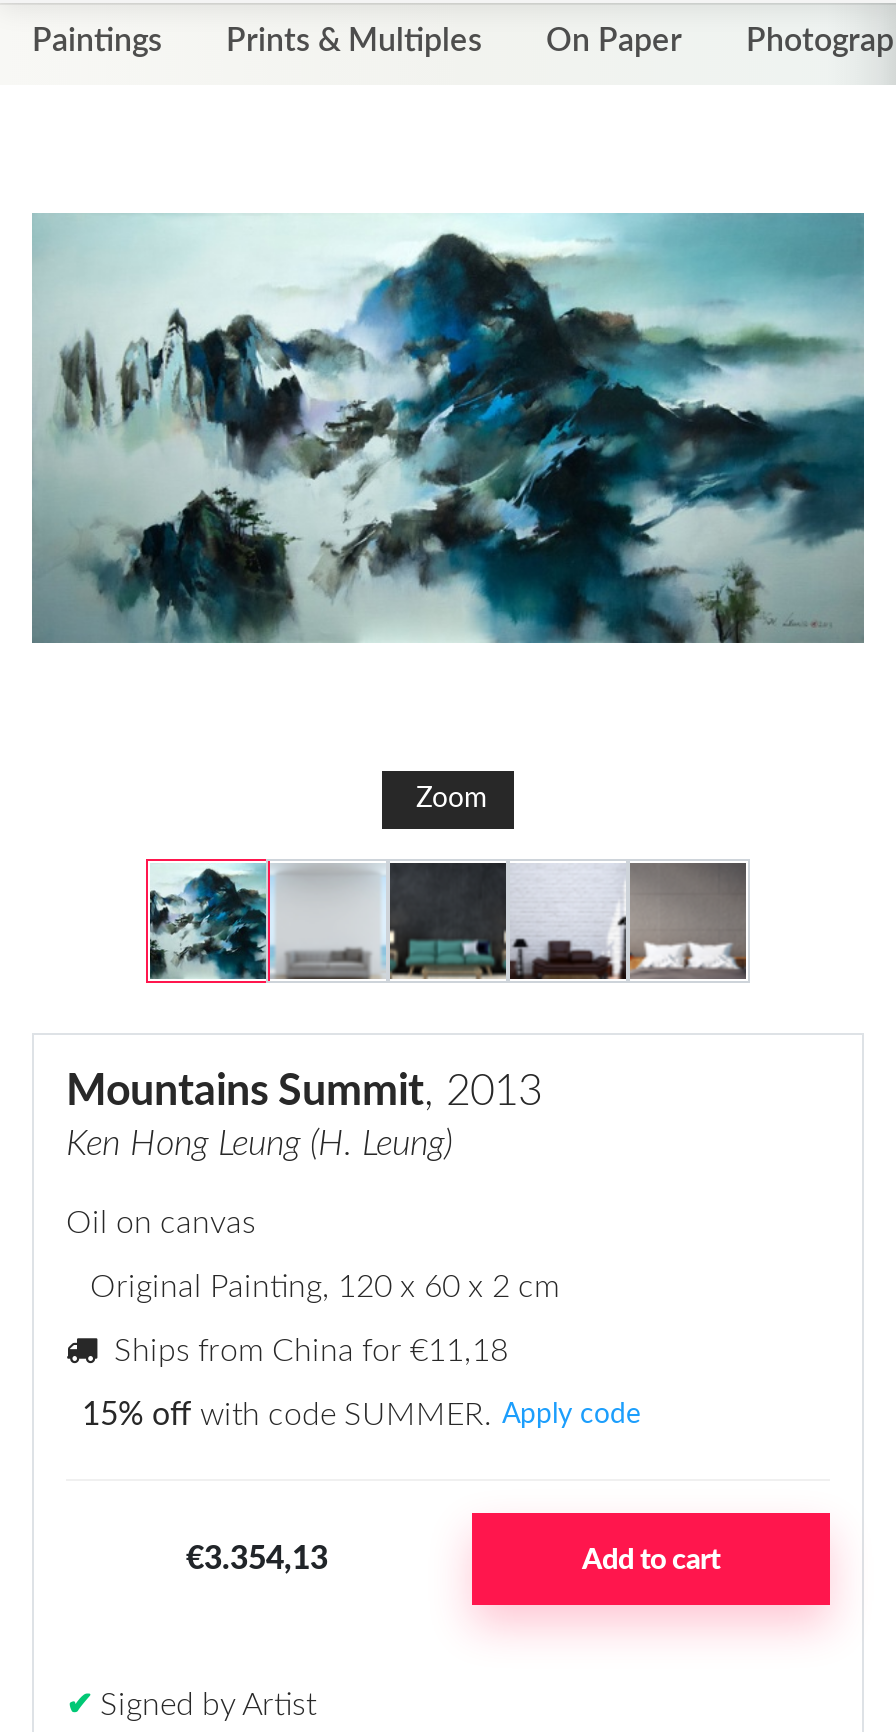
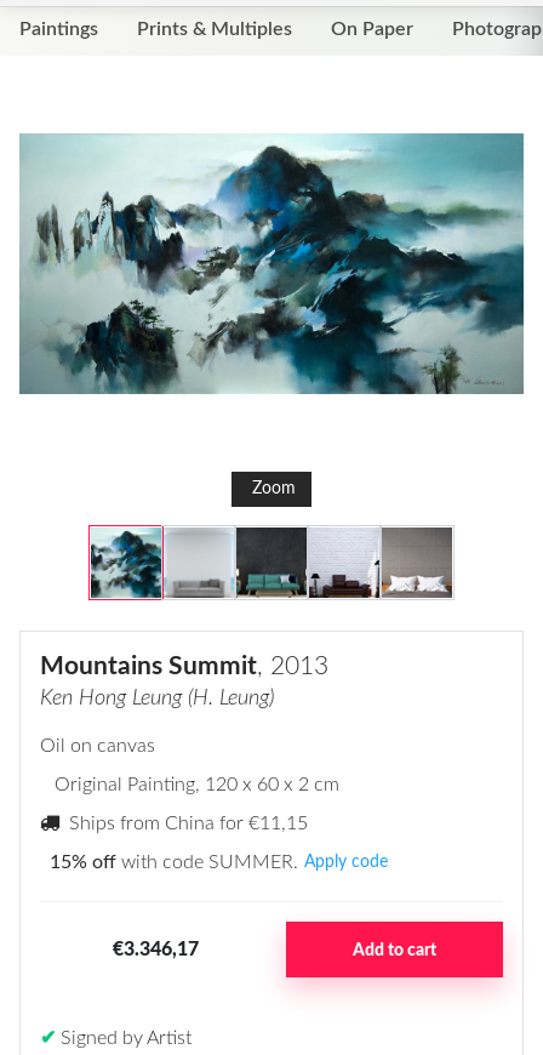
- Ships from China for €11,18
+ Ships from China for €11,15

- €3.354,13
+ €3.346,17
